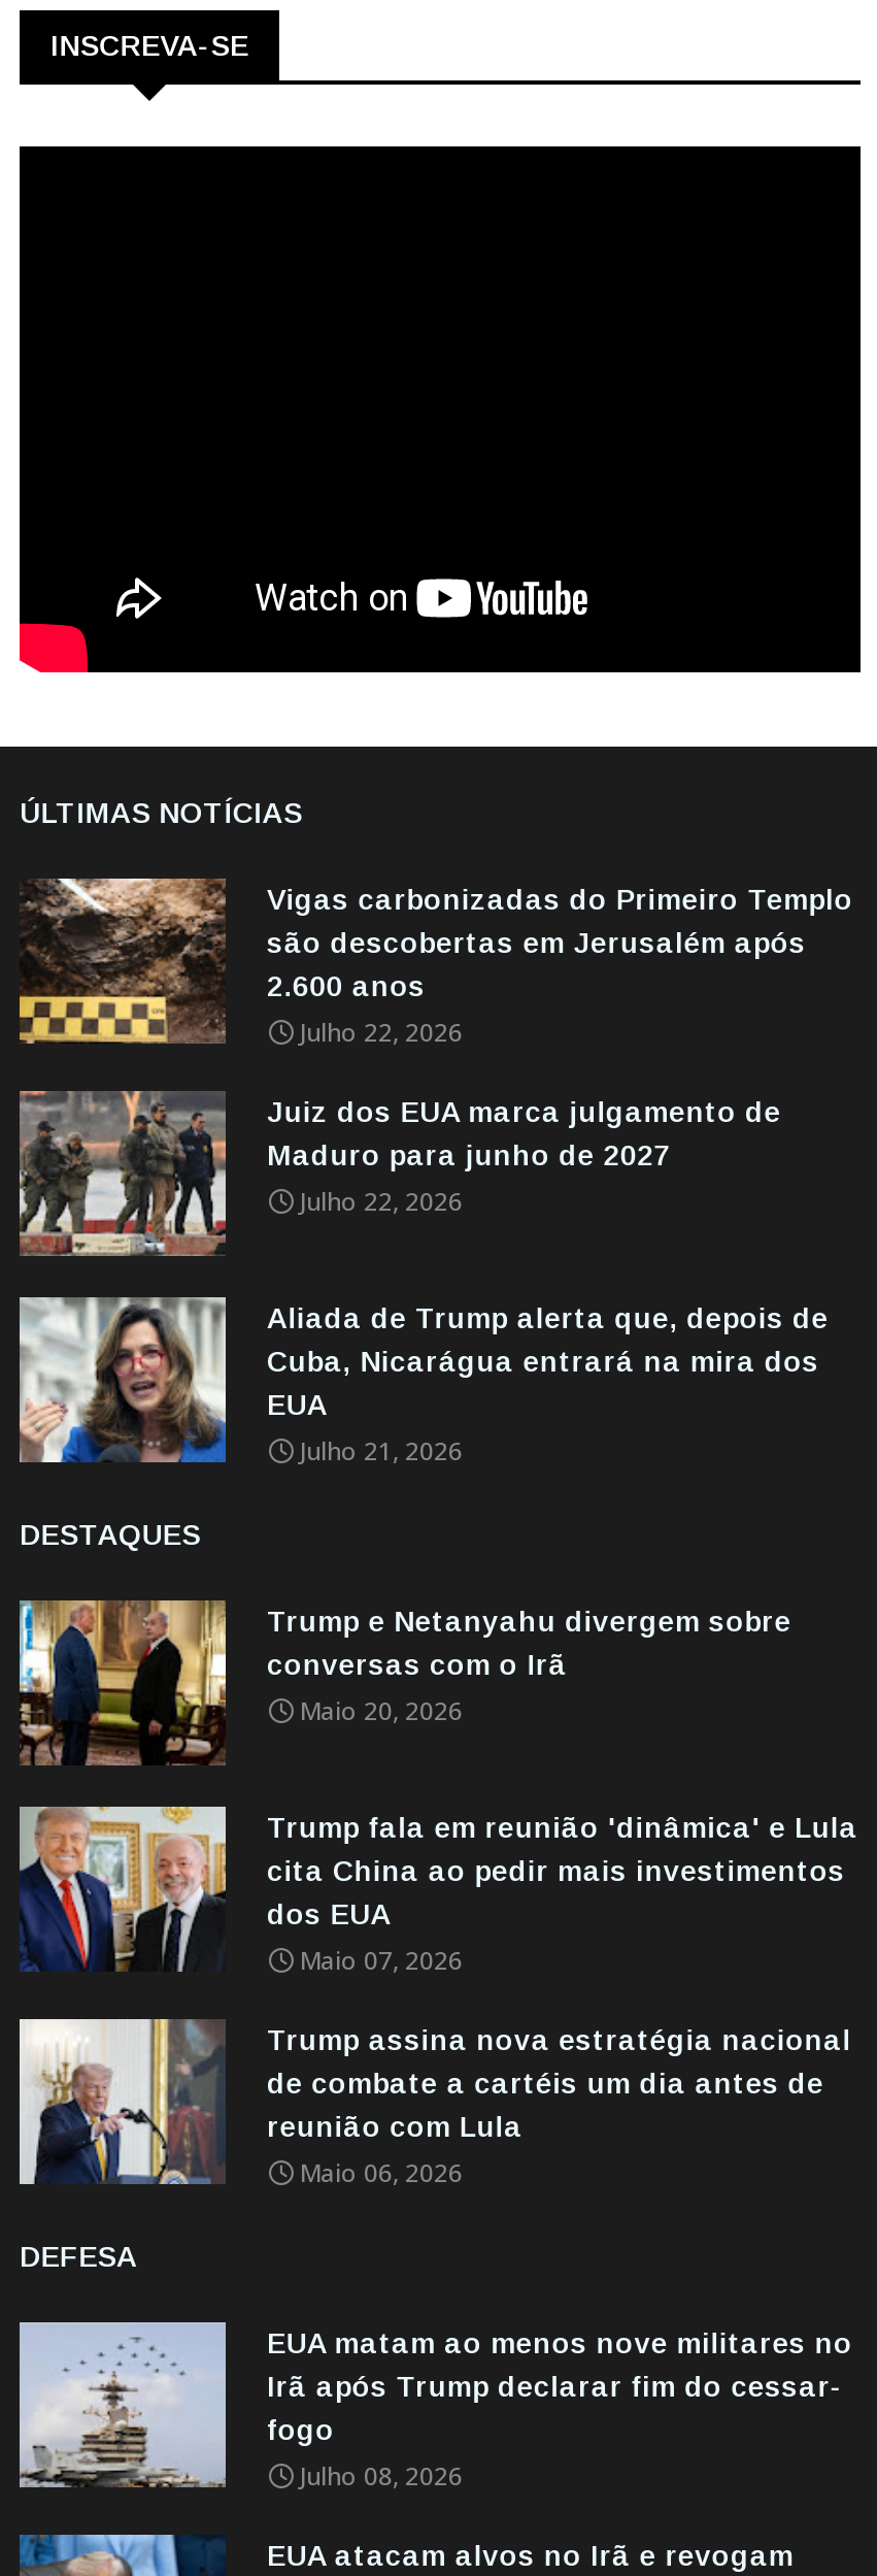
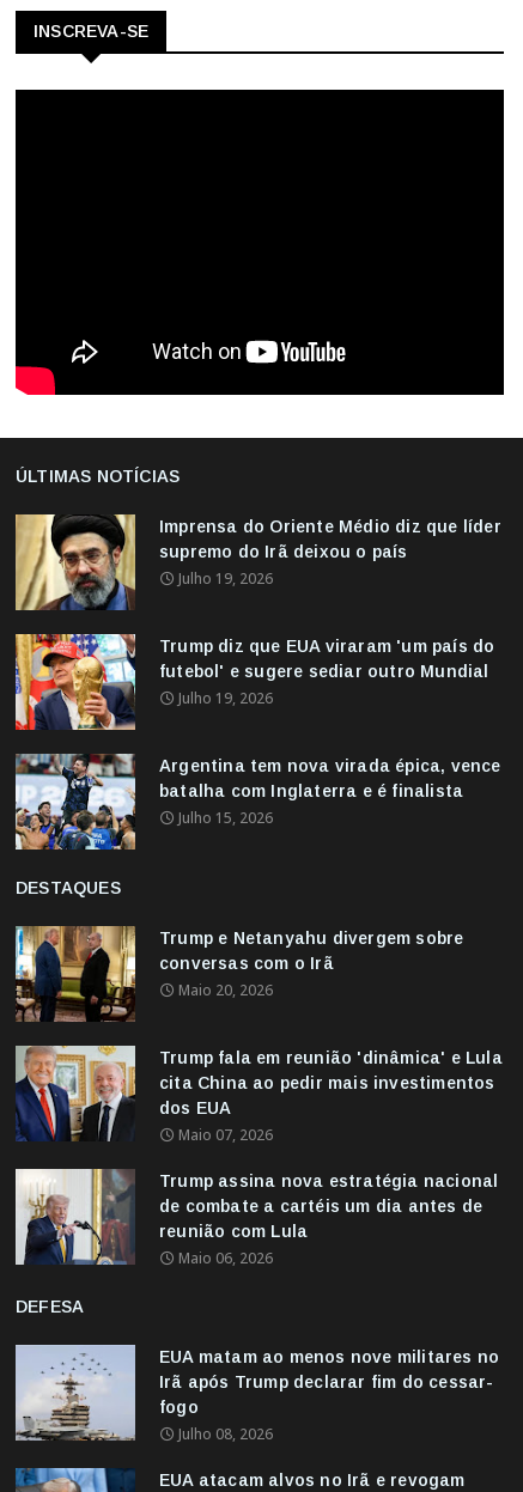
- [image]
- Vigas carbonizadas do Primeiro Templo
- são descobertas em Jerusalém após
- 2.600 anos
- Julho 22, 2026
+ [image]
+ Imprensa do Oriente Médio diz que líder
+ supremo do Irã deixou o país
+ Julho 19, 2026

- [image]
- Juiz dos EUA marca julgamento de
- Maduro para junho de 2027
- Julho 22, 2026
+ [image]
+ Trump diz que EUA viraram 'um país do
+ futebol' e sugere sediar outro Mundial
+ Julho 19, 2026

- [image]
- Aliada de Trump alerta que, depois de
- Cuba, Nicarágua entrará na mira dos
- EUA
- Julho 21, 2026
+ [image]
+ Argentina tem nova virada épica, vence
+ batalha com Inglaterra e é finalista
+ Julho 15, 2026
